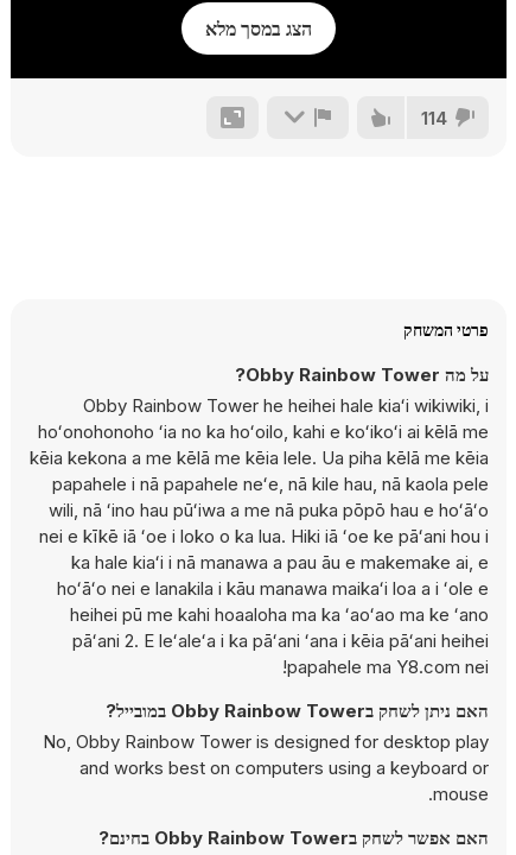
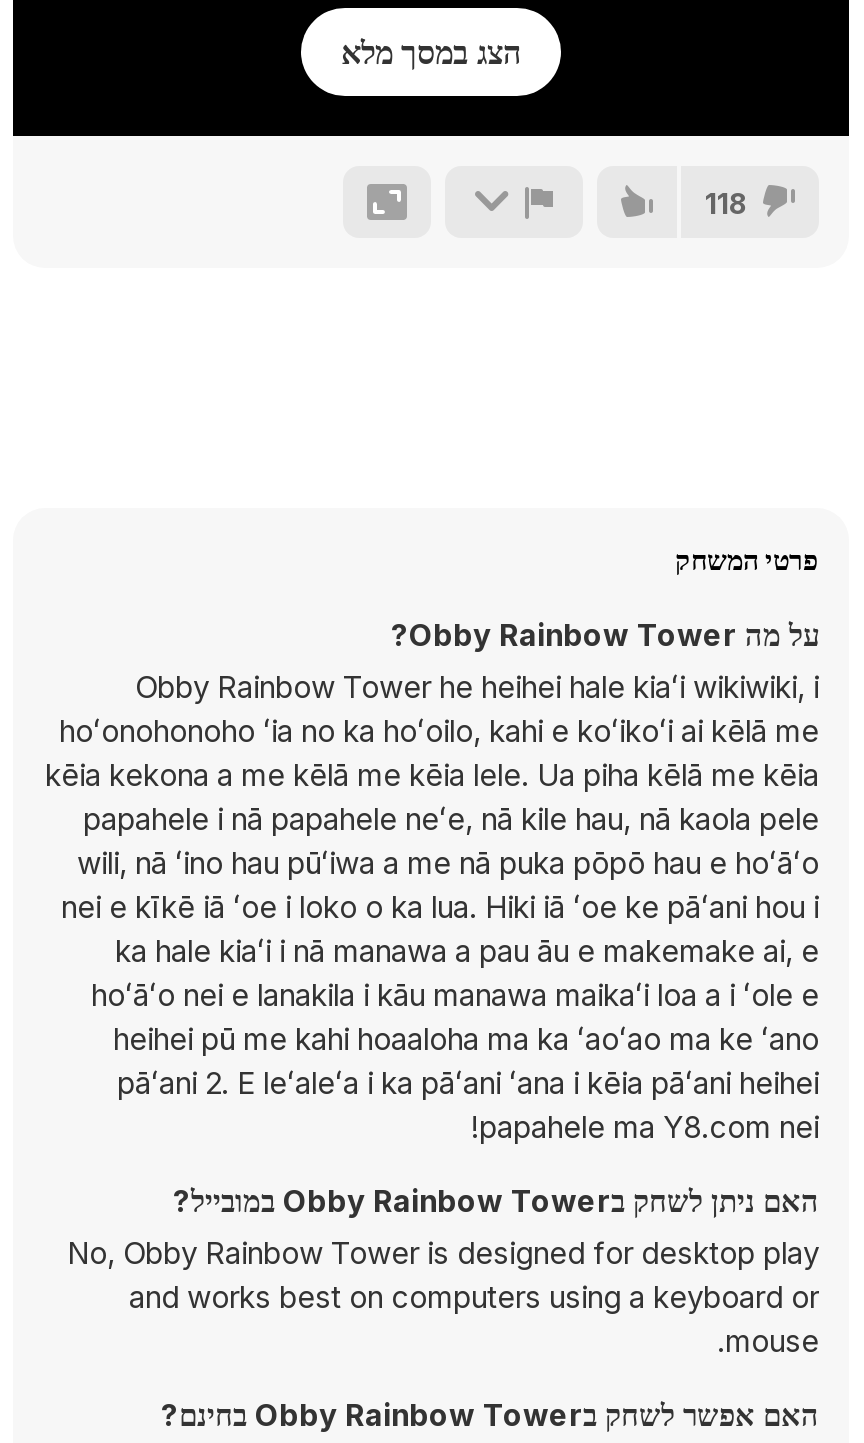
- 114
+ 118
